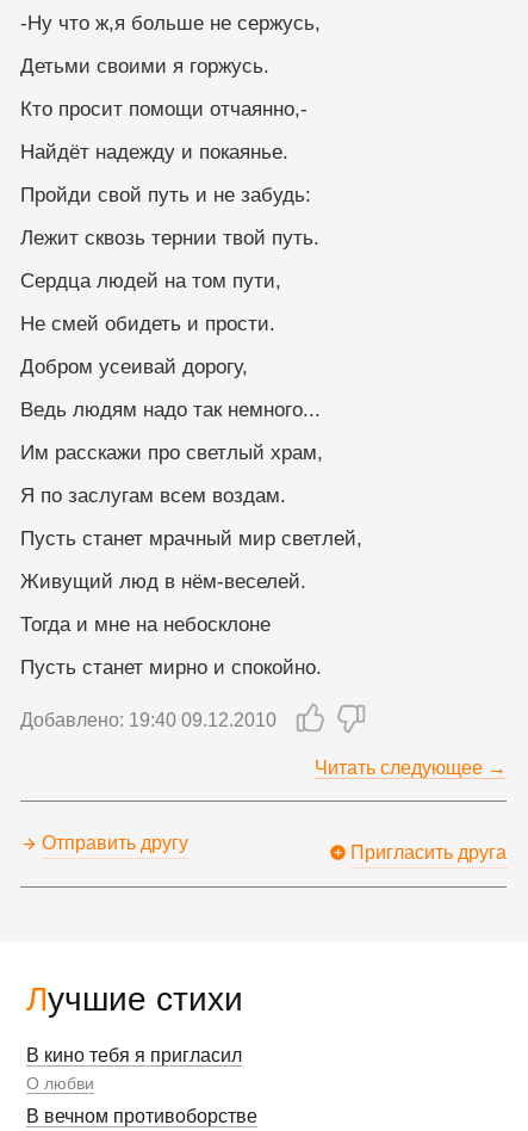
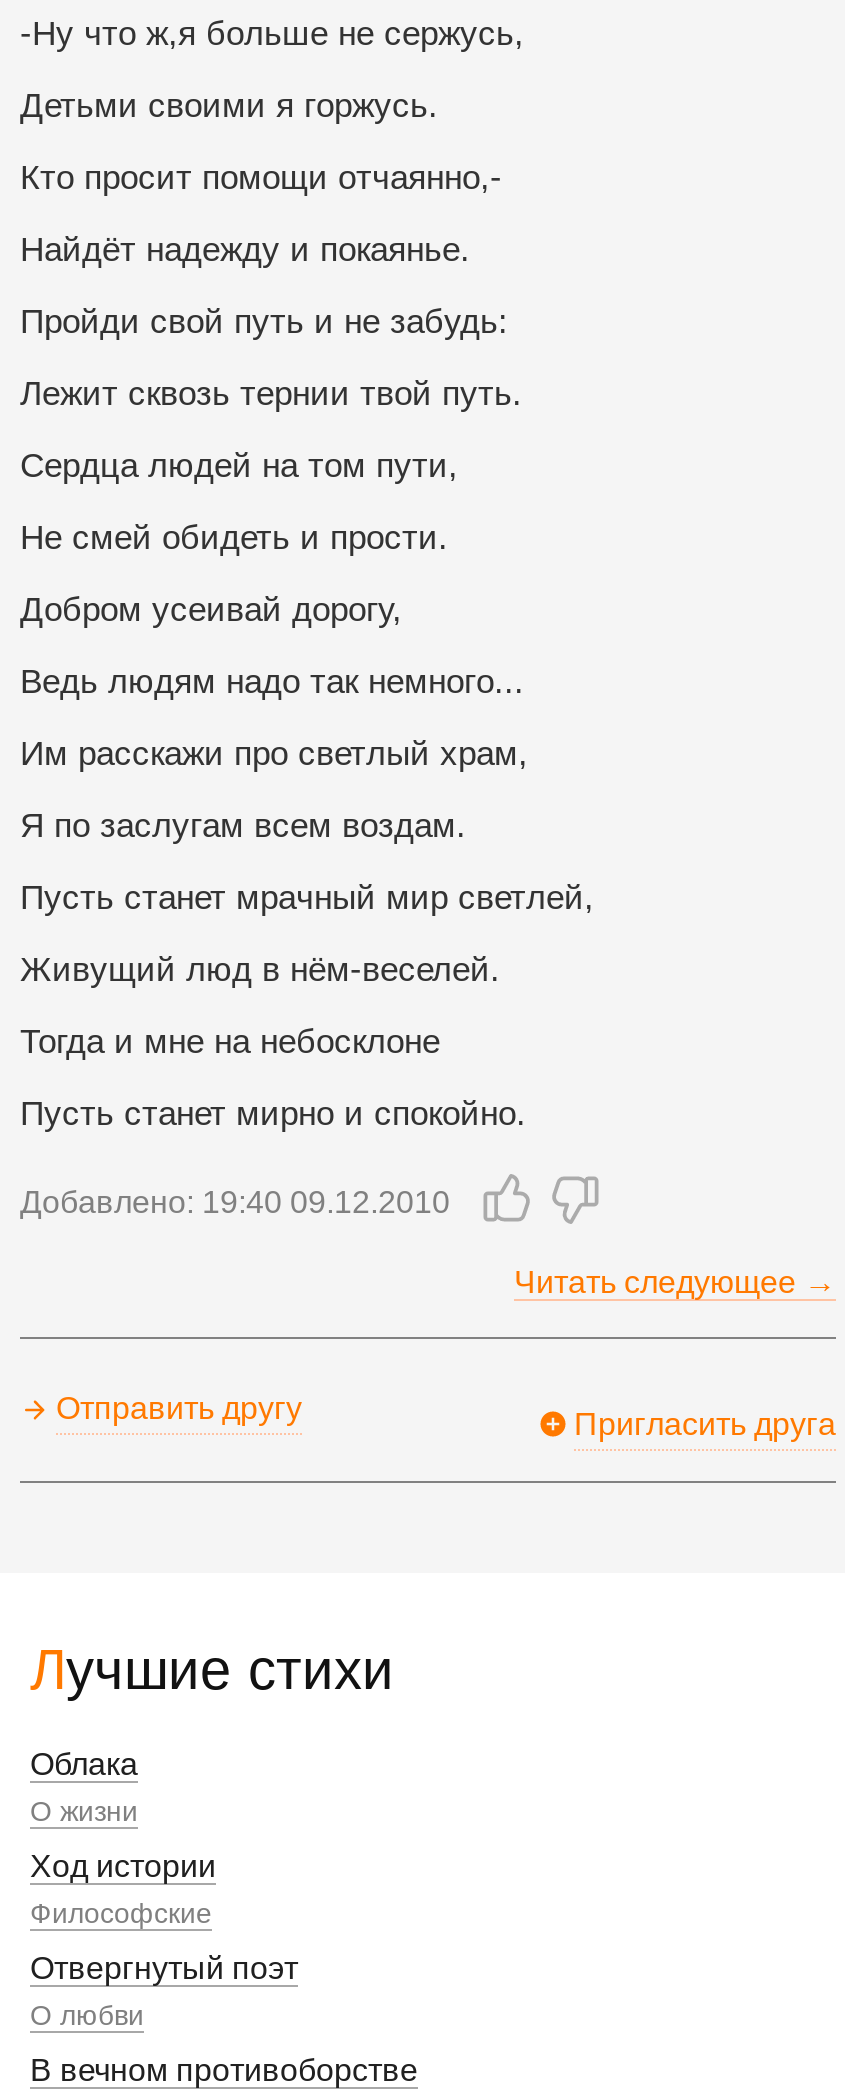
- В кино тебя я пригласил
+ Облака
+ О жизни
+ Ход истории
+ Философские
+ Отвергнутый поэт
